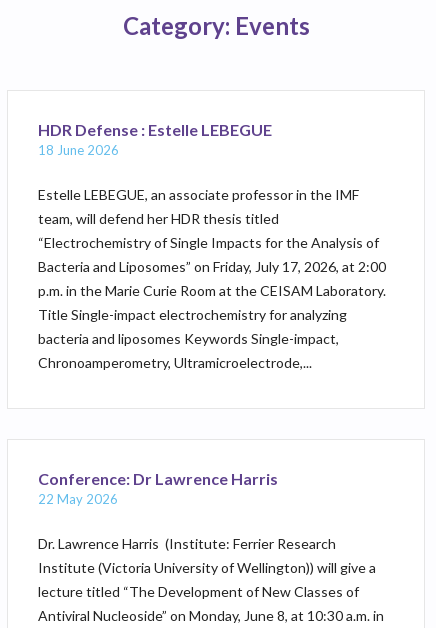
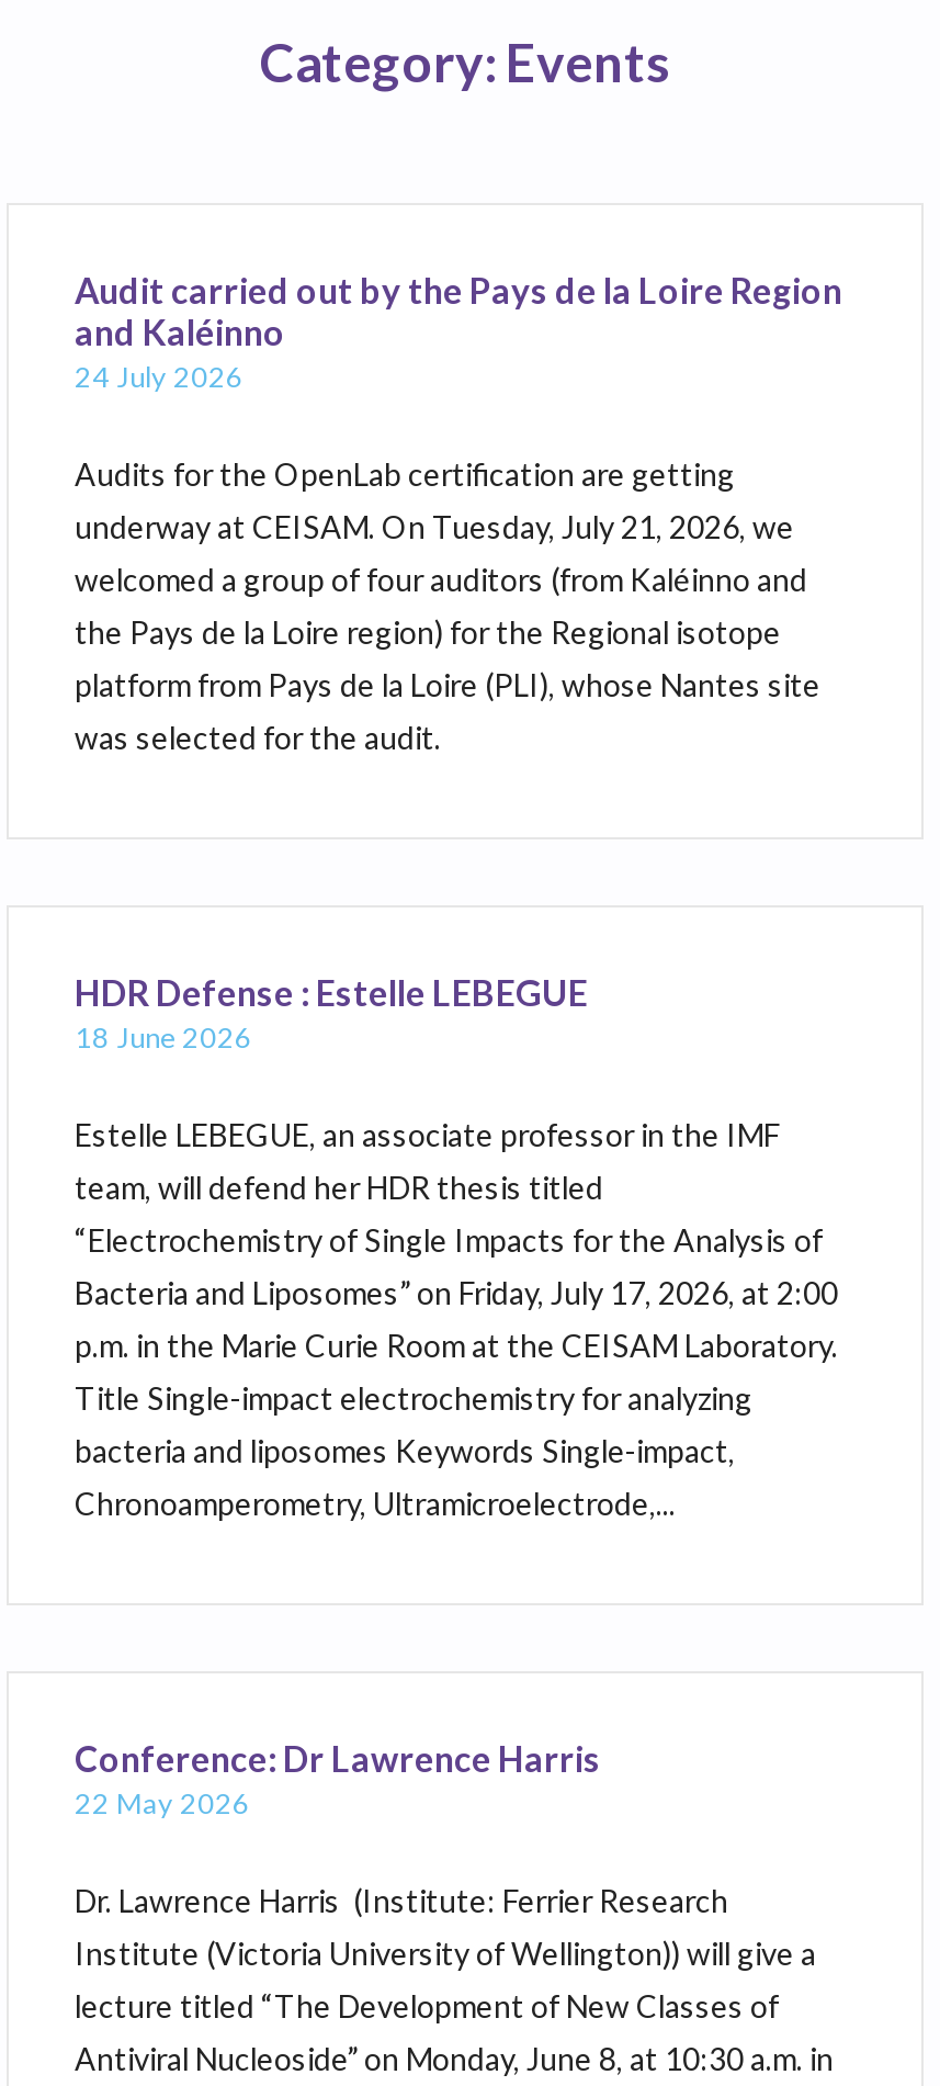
+ Audit carried out by the Pays de la Loire Region
+ and Kaléinno
+ 24 July 2026
+ Audits for the OpenLab certification are getting
+ underway at CEISAM. On Tuesday, July 21, 2026, we
+ welcomed a group of four auditors (from Kaléinno and
+ the Pays de la Loire region) for the Regional isotope
+ platform from Pays de la Loire (PLI), whose Nantes site
+ was selected for the audit.
